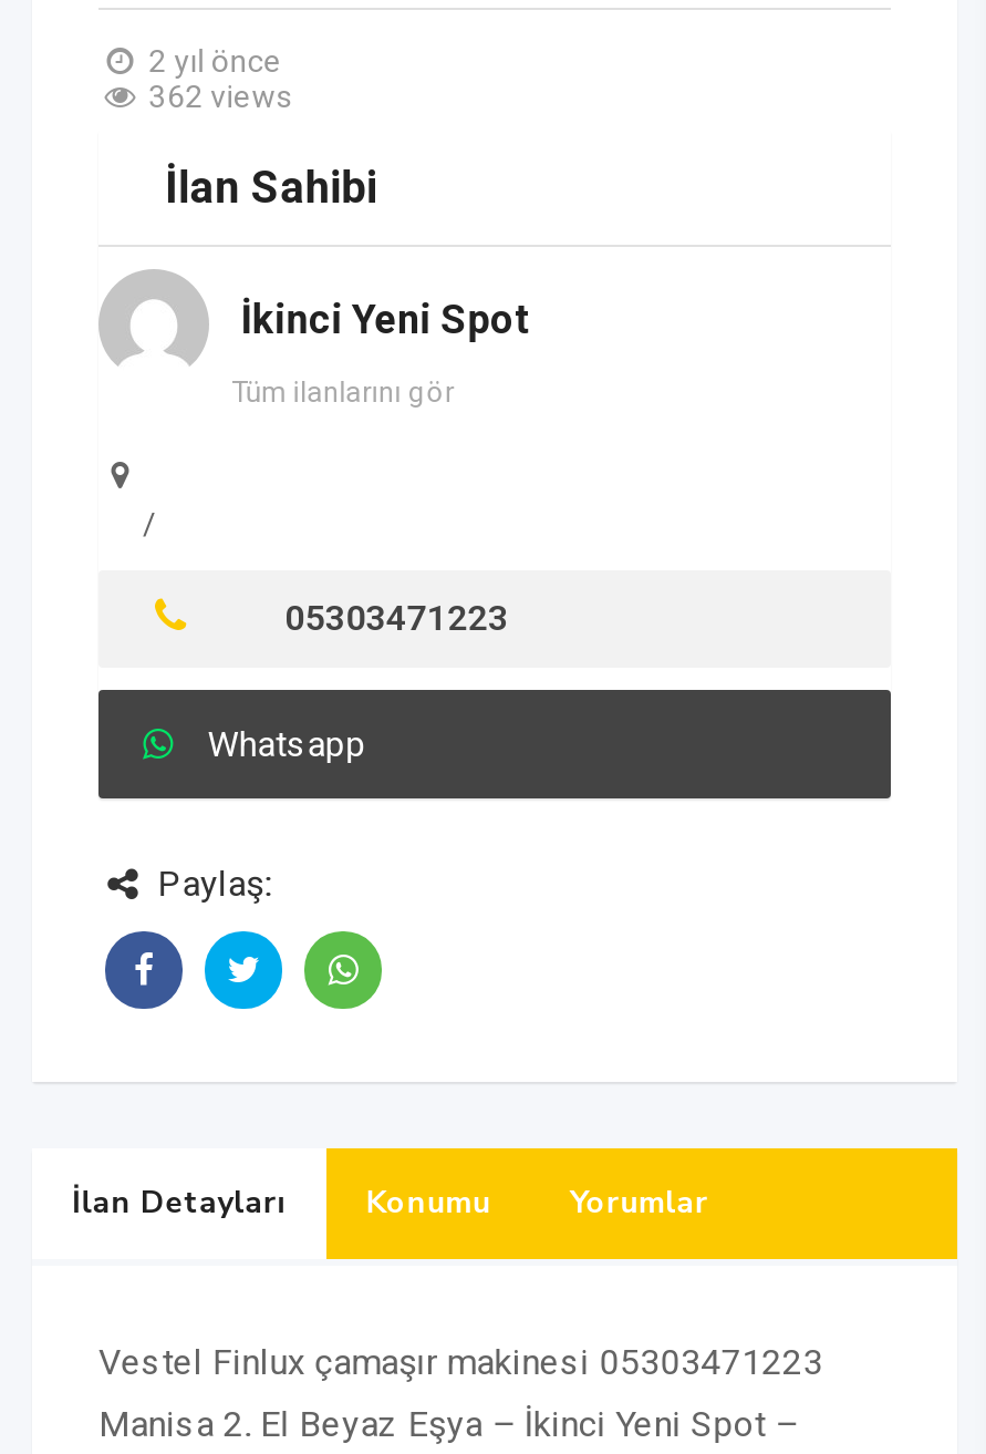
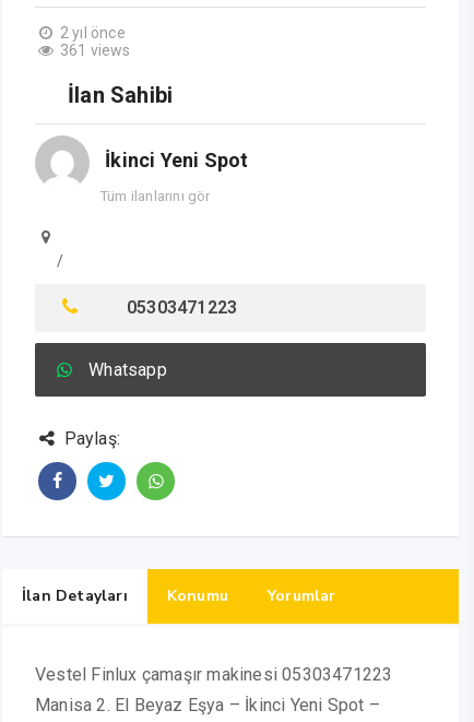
- 362 views
+ 361 views
